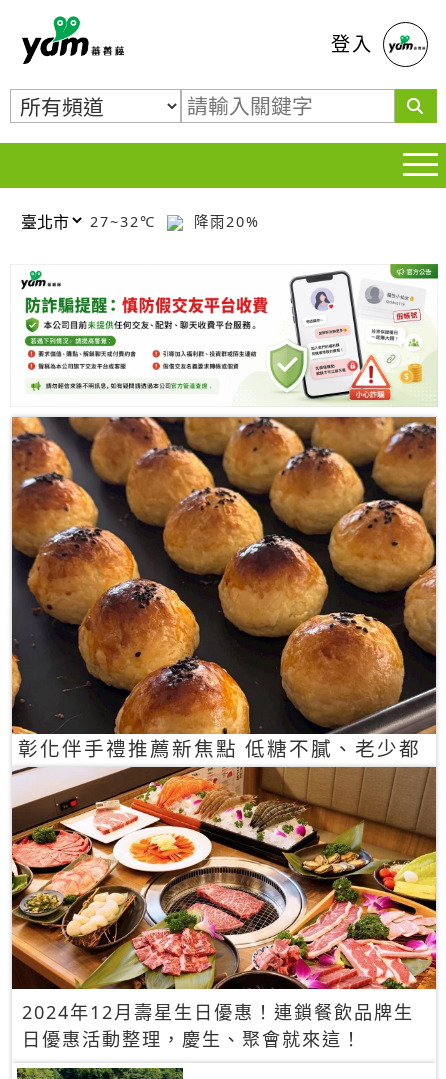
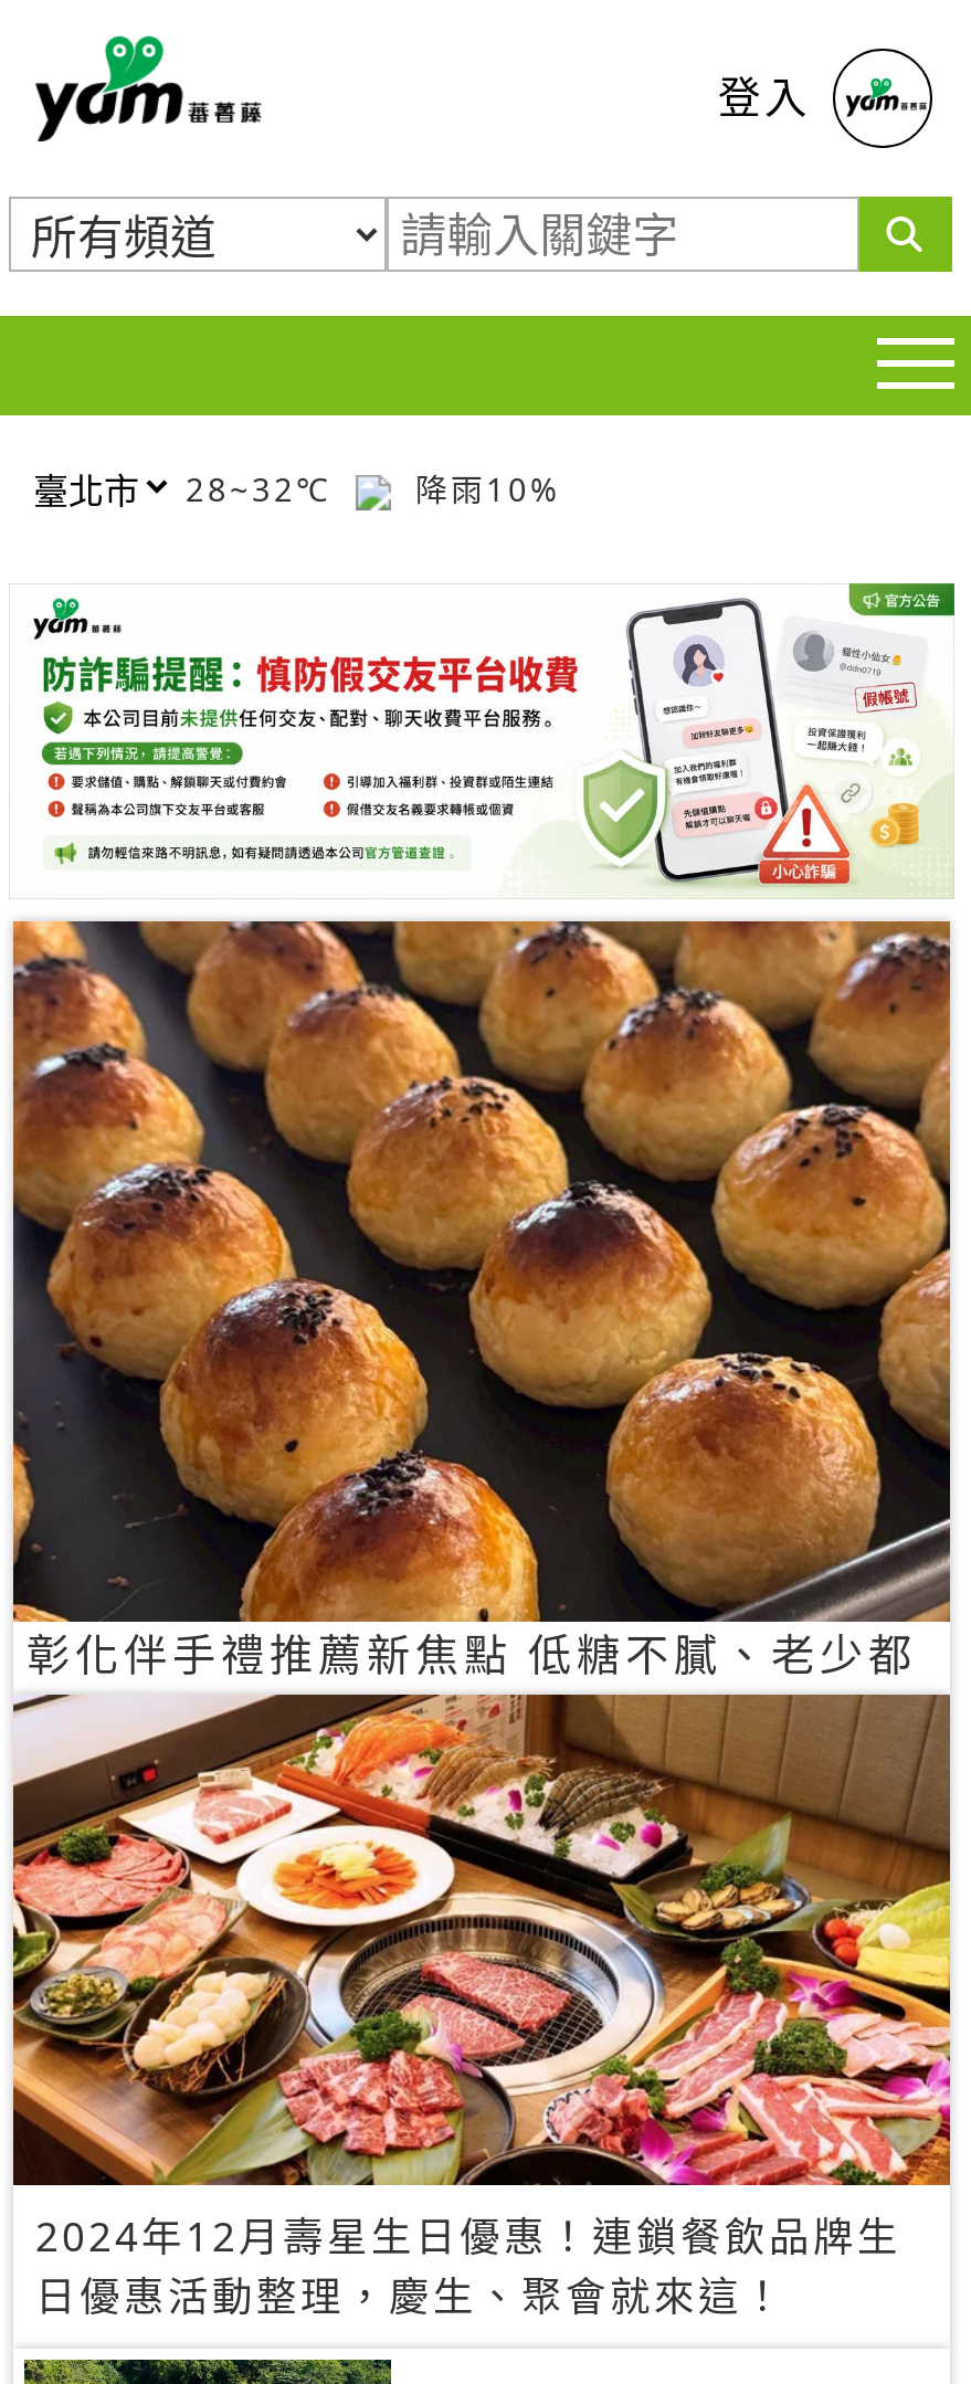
- 27~32℃
+ 28~32℃

- 降雨20%
+ 降雨10%
